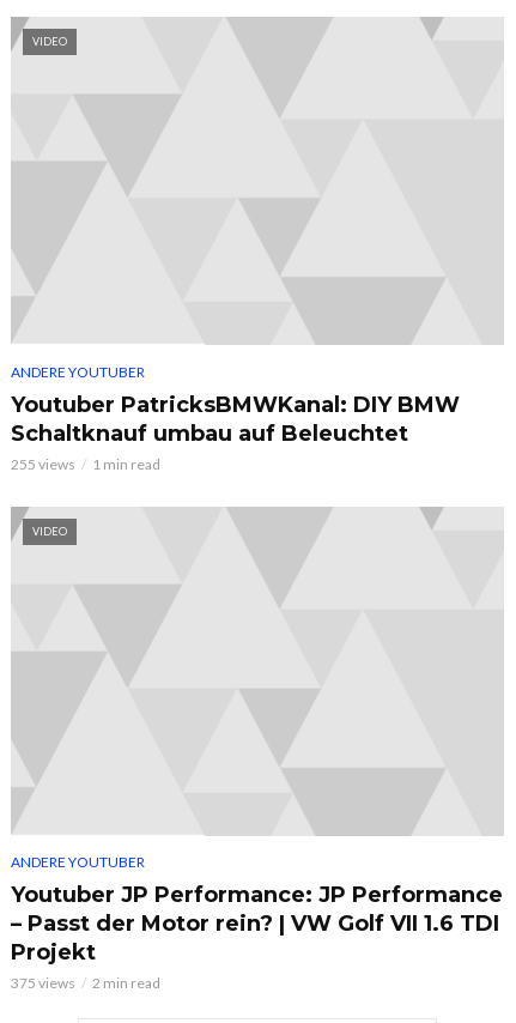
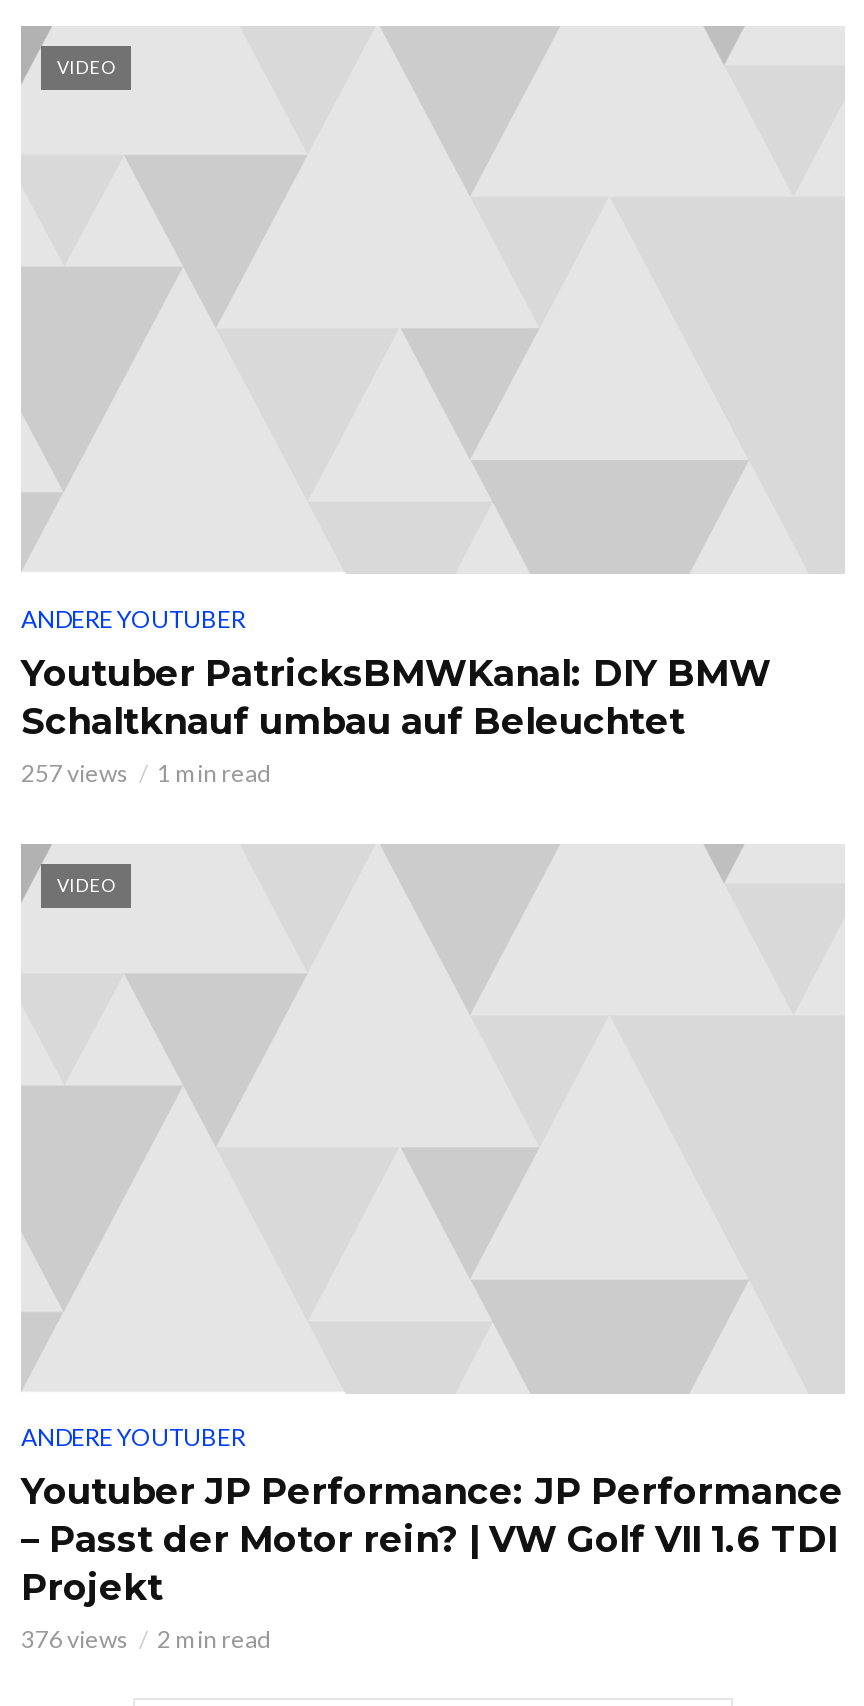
- 255 views 1 min read
+ 257 views 1 min read

- 375 views 2 min read
+ 376 views 2 min read
